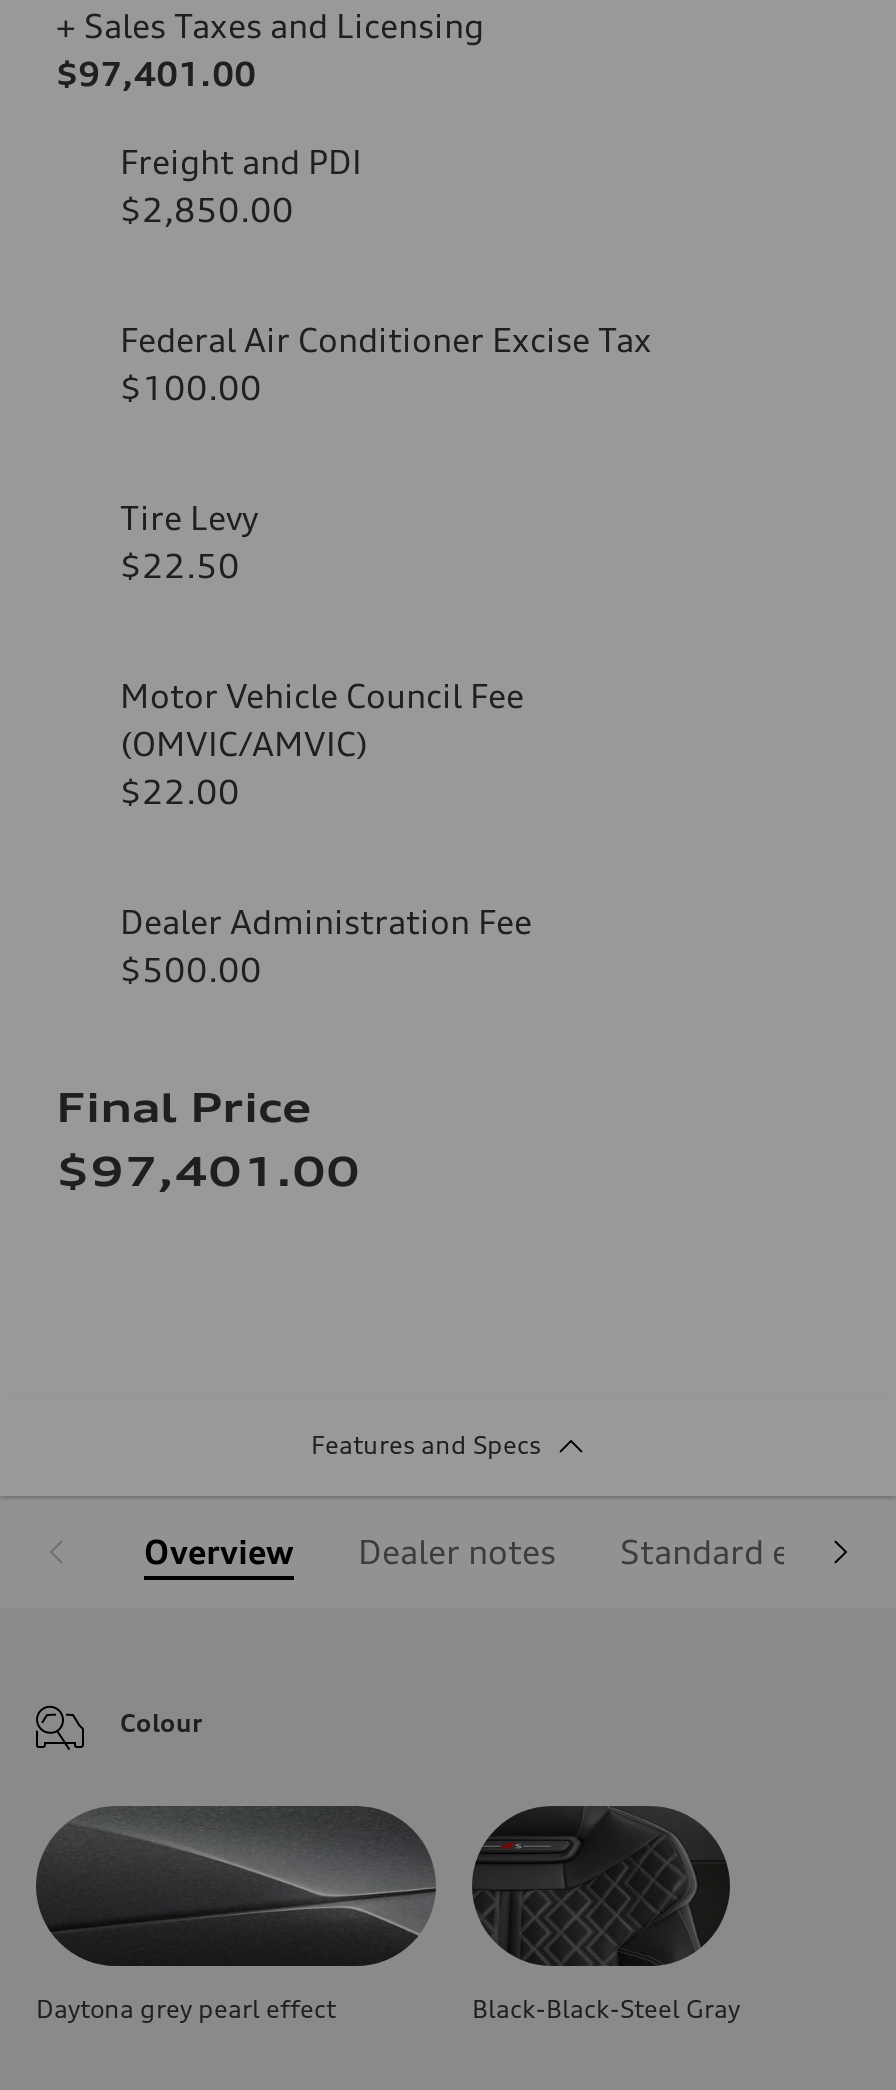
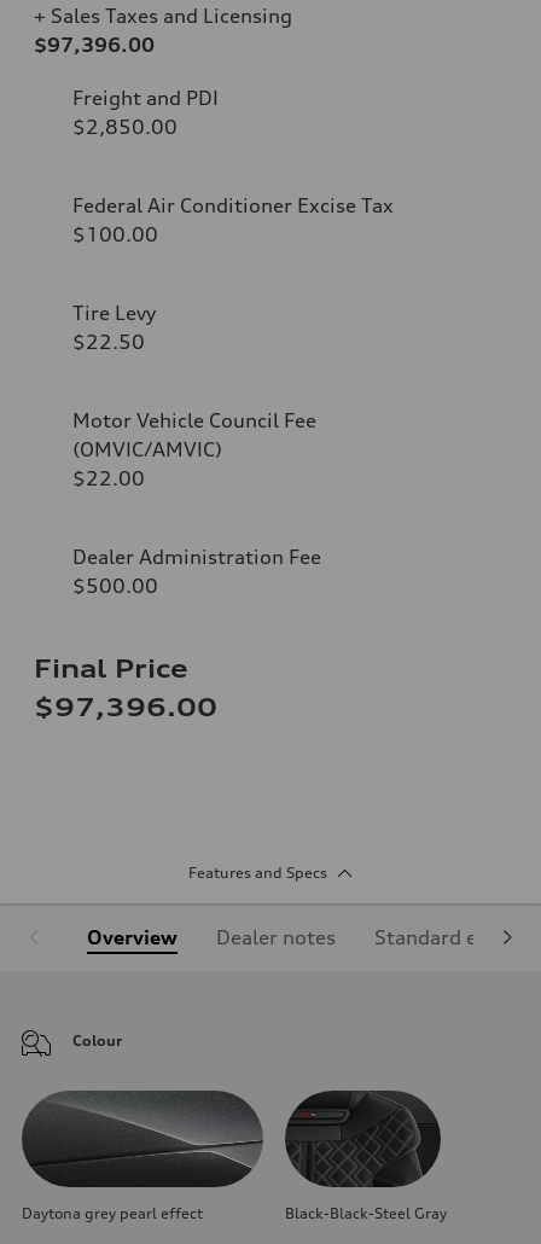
- $97,401.00
+ $97,396.00

- $97,401.00
+ $97,396.00
